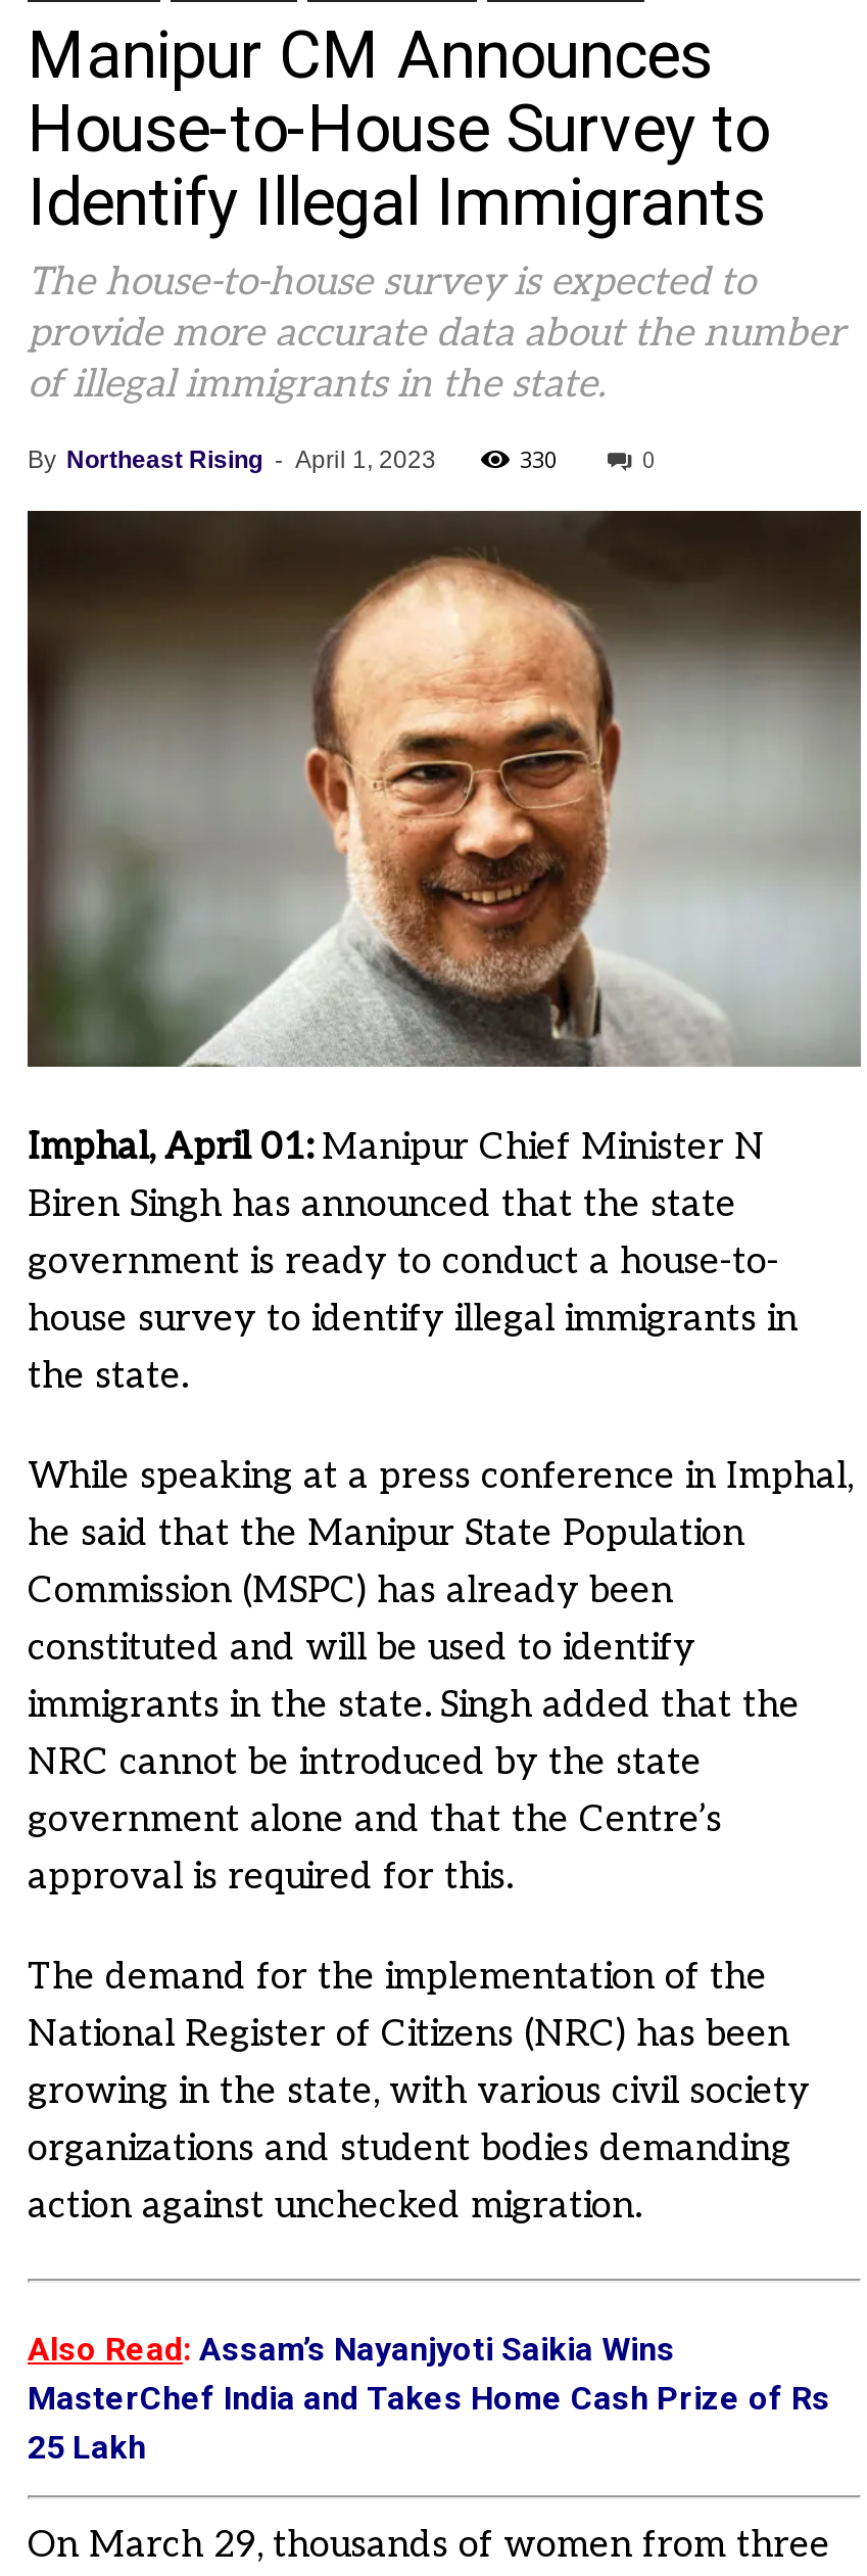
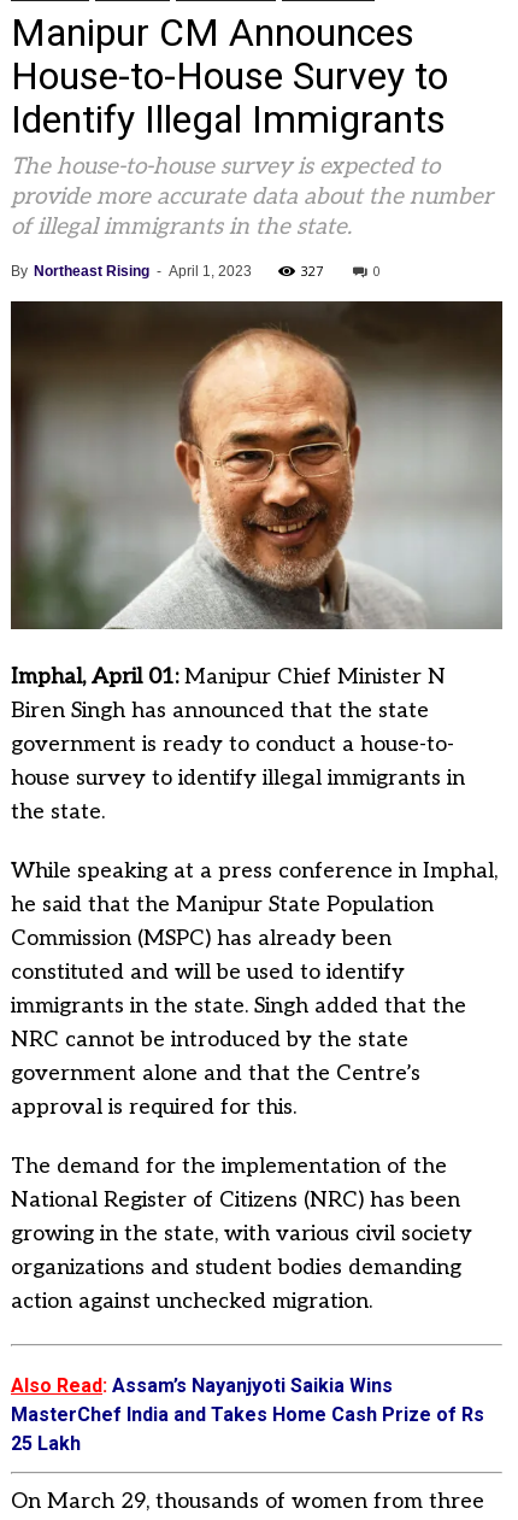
- 330
+ 327
